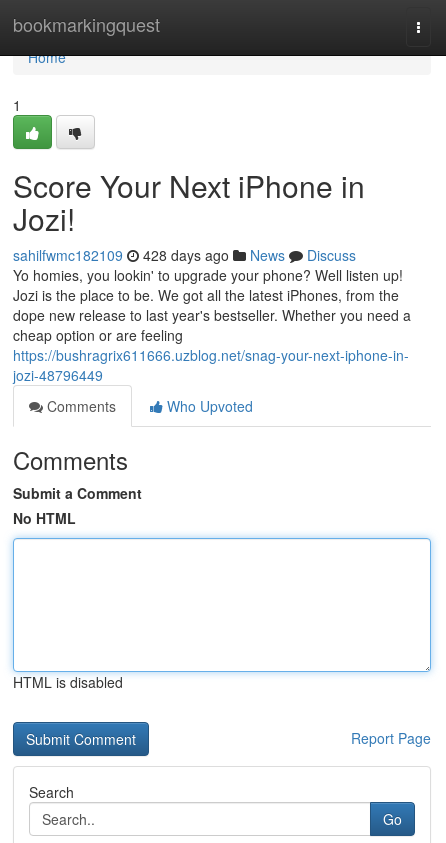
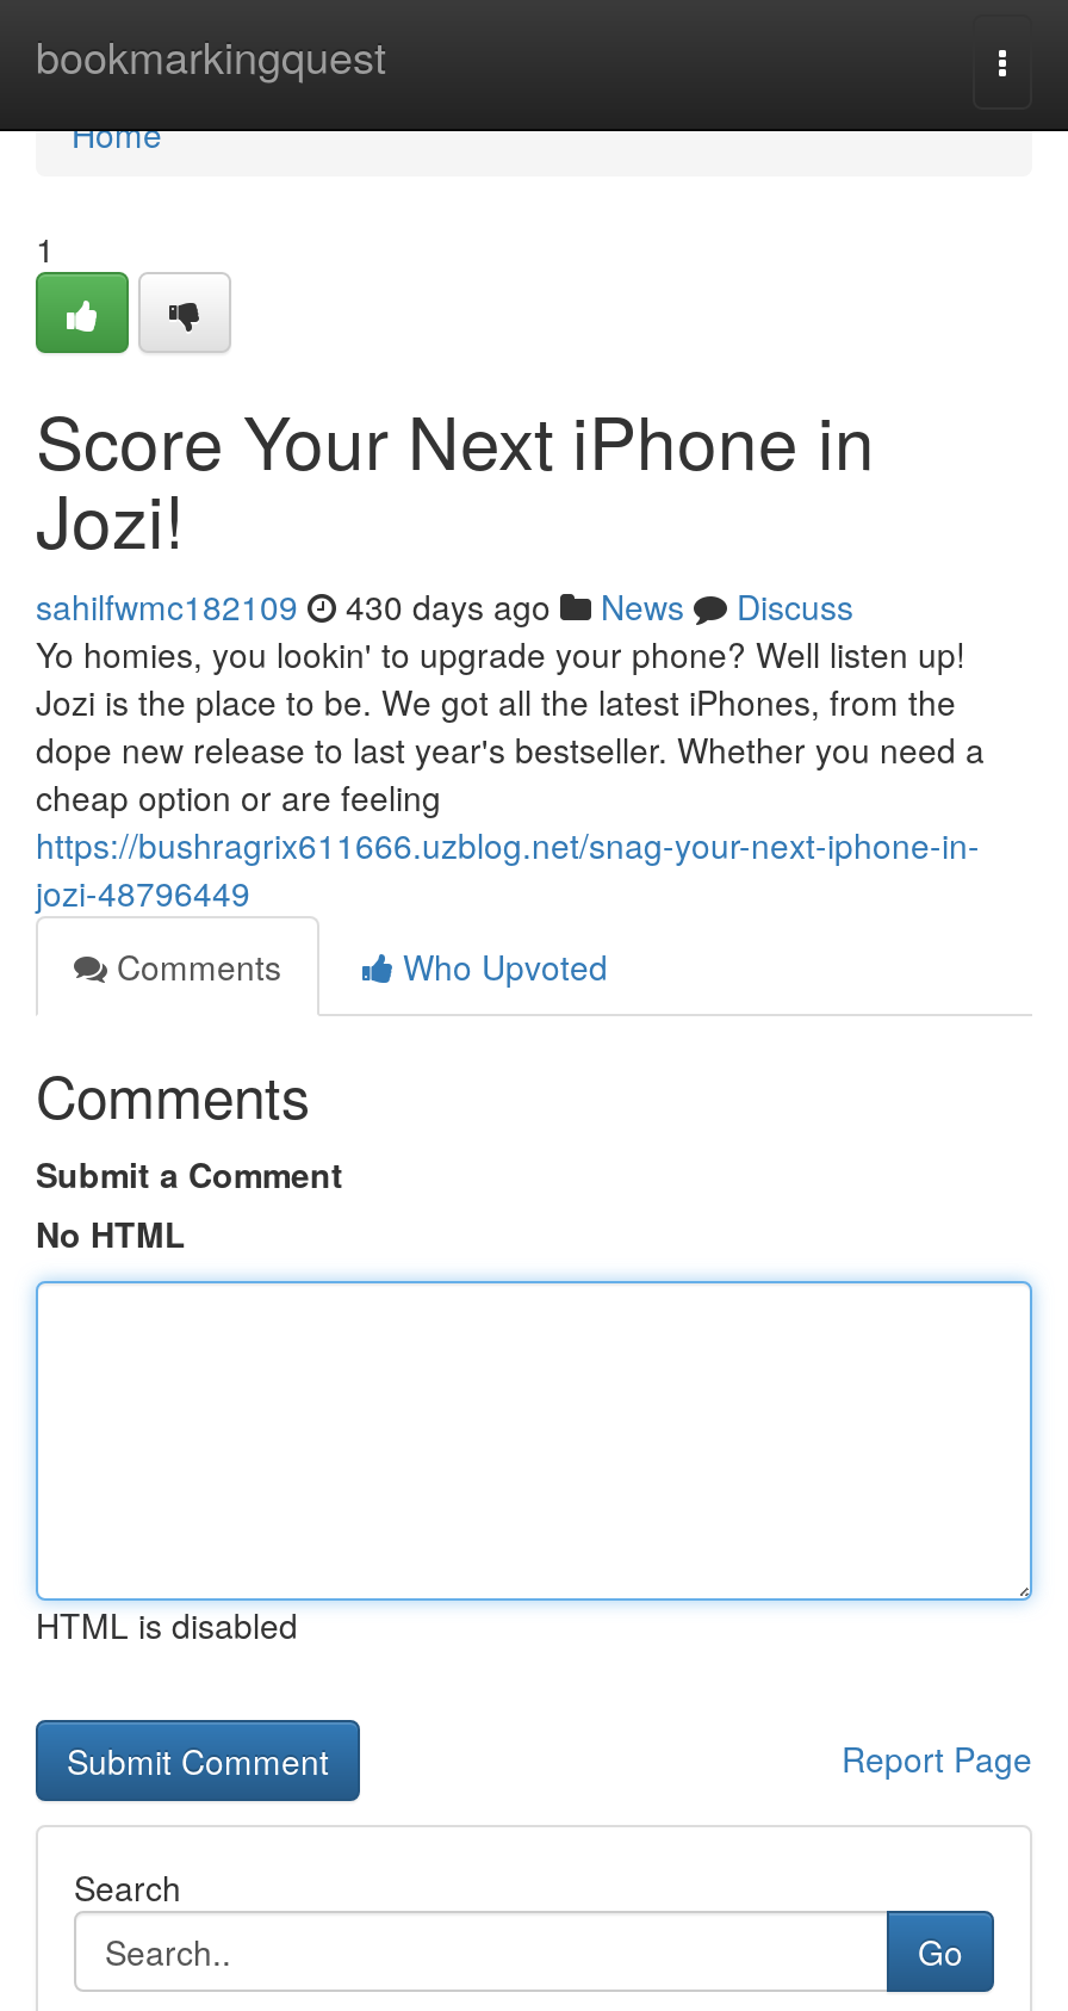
- sahilfwmc182109 428 days ago News Discuss
+ sahilfwmc182109 430 days ago News Discuss
